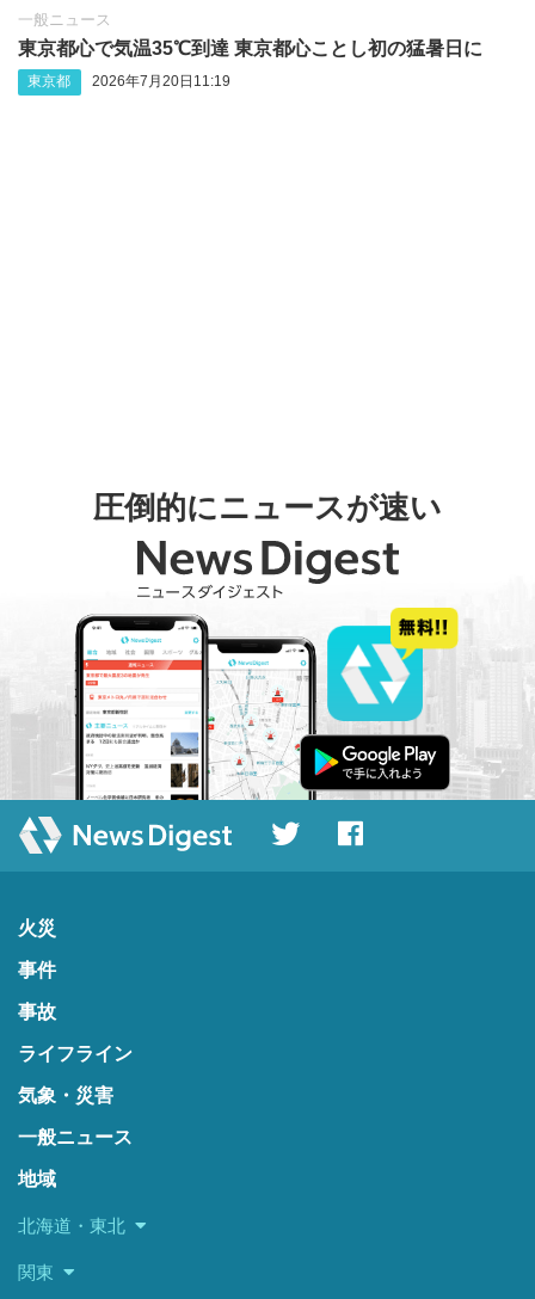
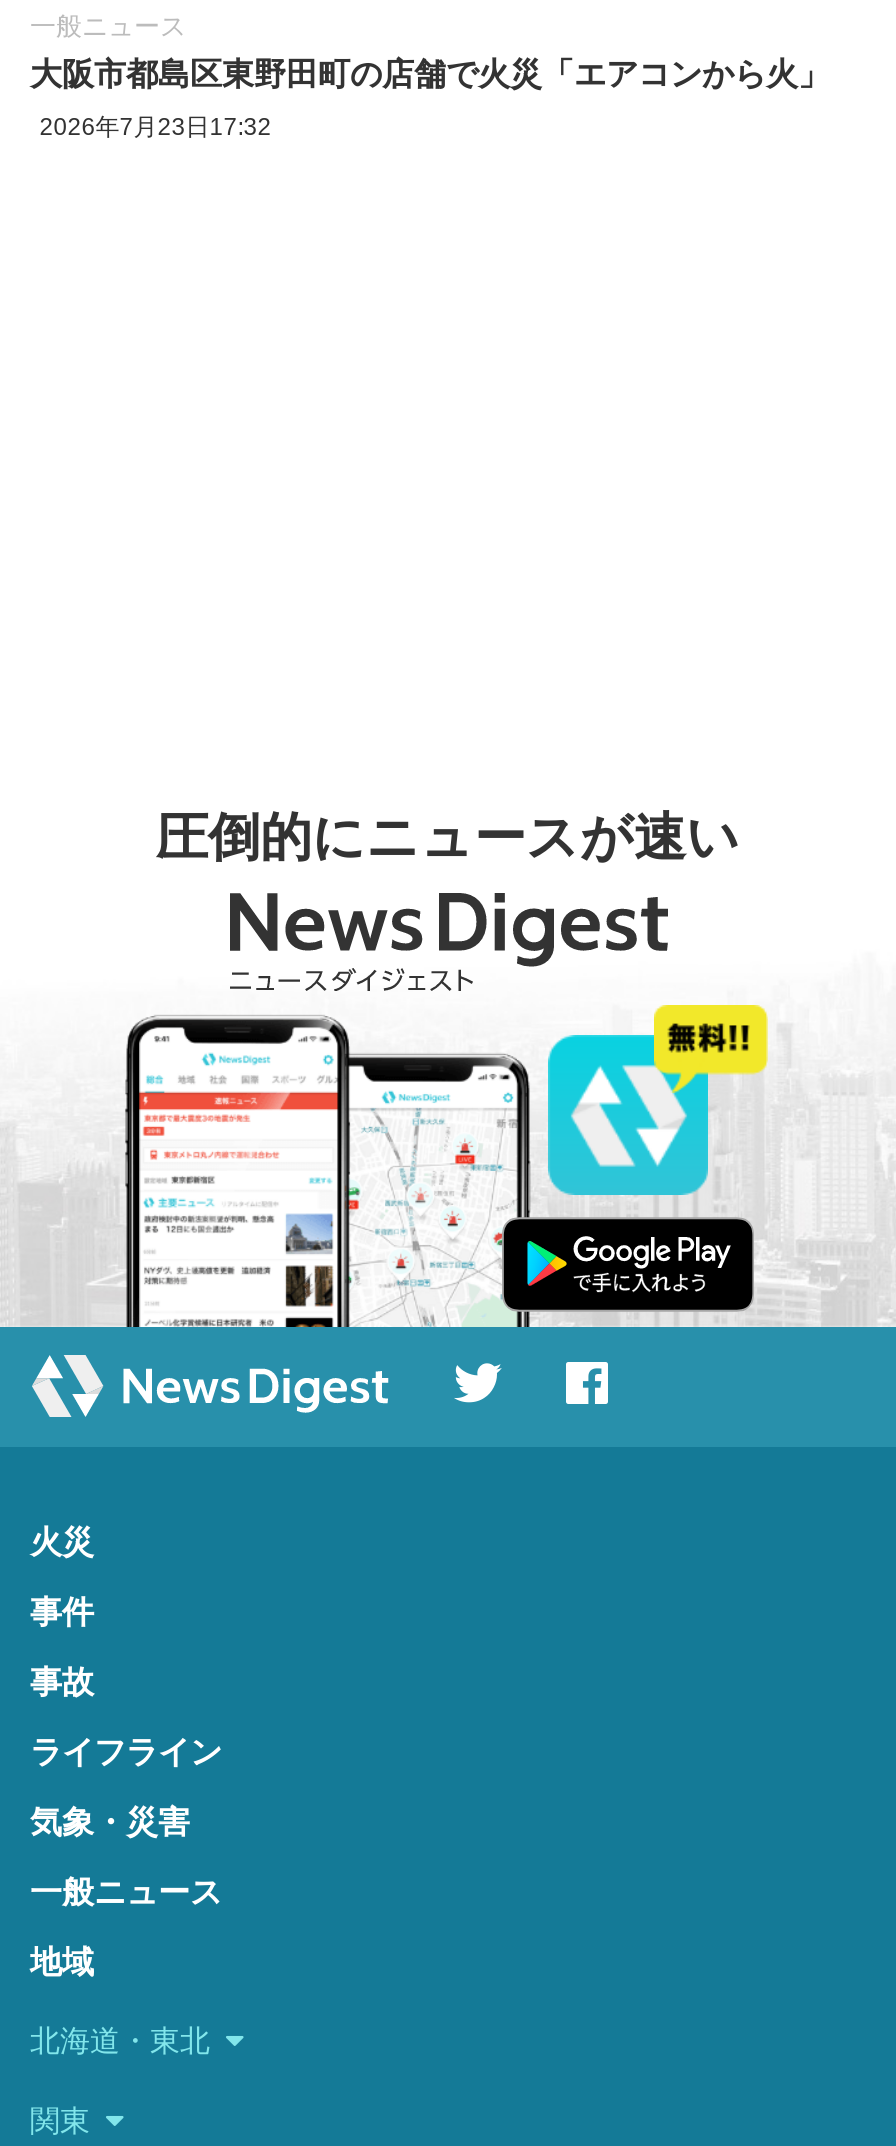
- 東京都心で気温35℃到達 東京都心ことし初の猛暑日に
+ 大阪市都島区東野田町の店舗で火災「エアコンから火」

- 東京都
- 2026年7月20日11:19
+ 2026年7月23日17:32
